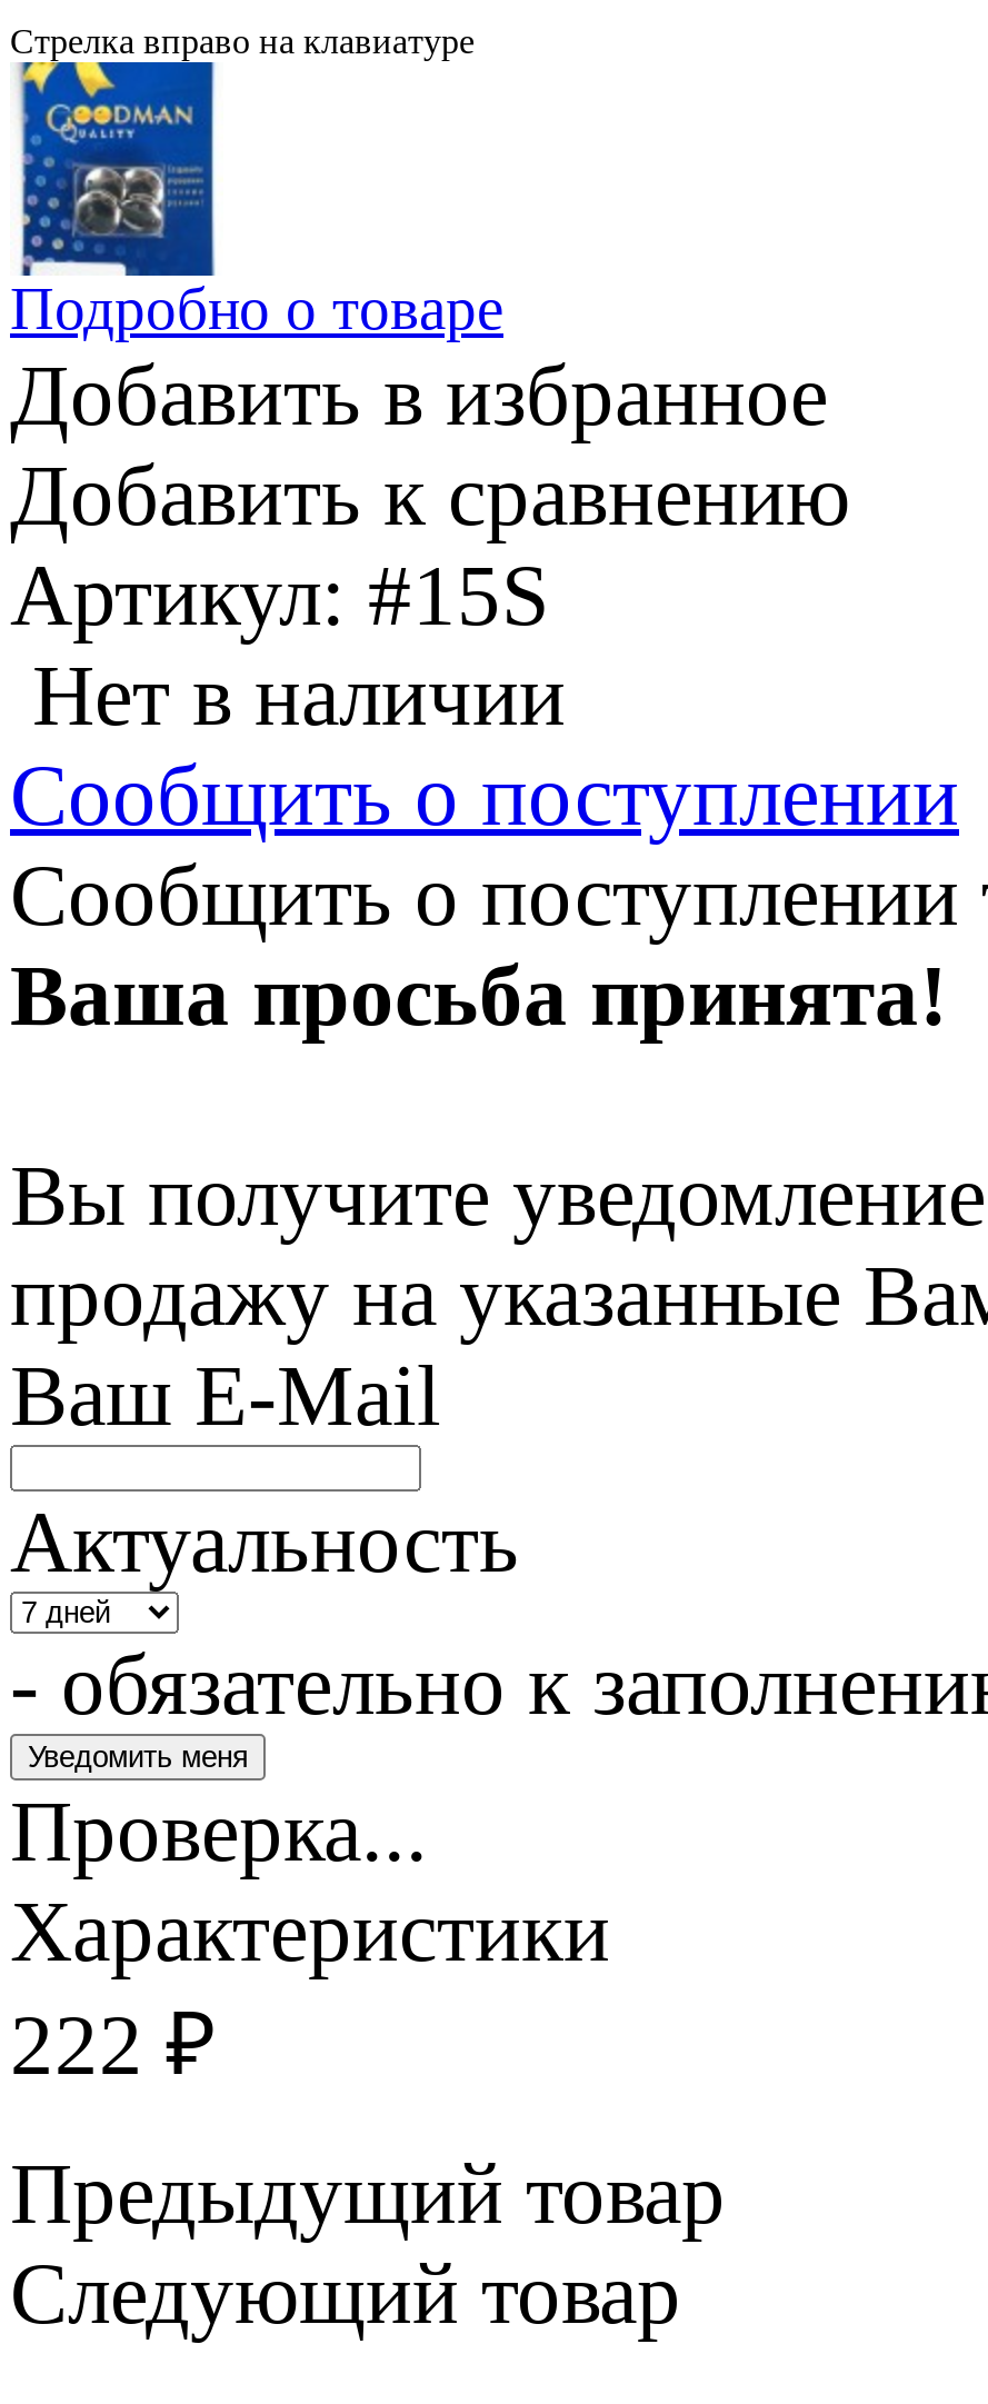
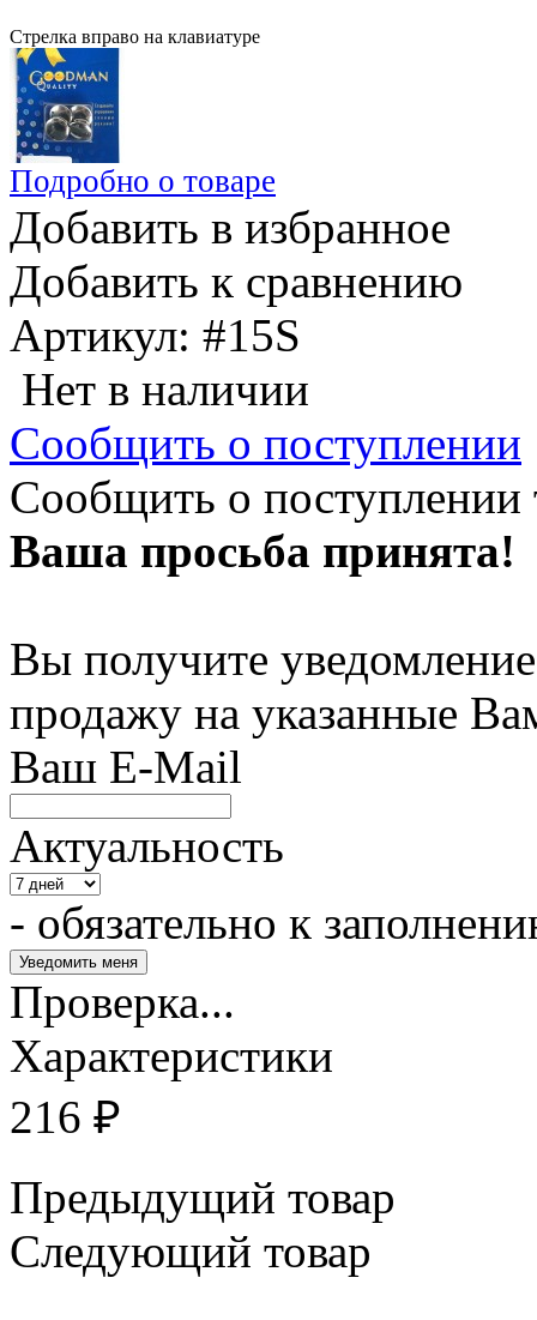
- 222 ₽
+ 216 ₽
